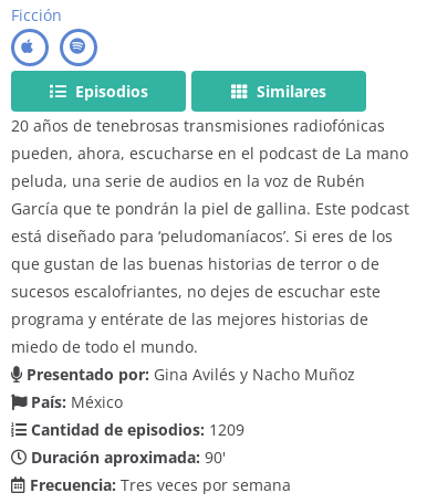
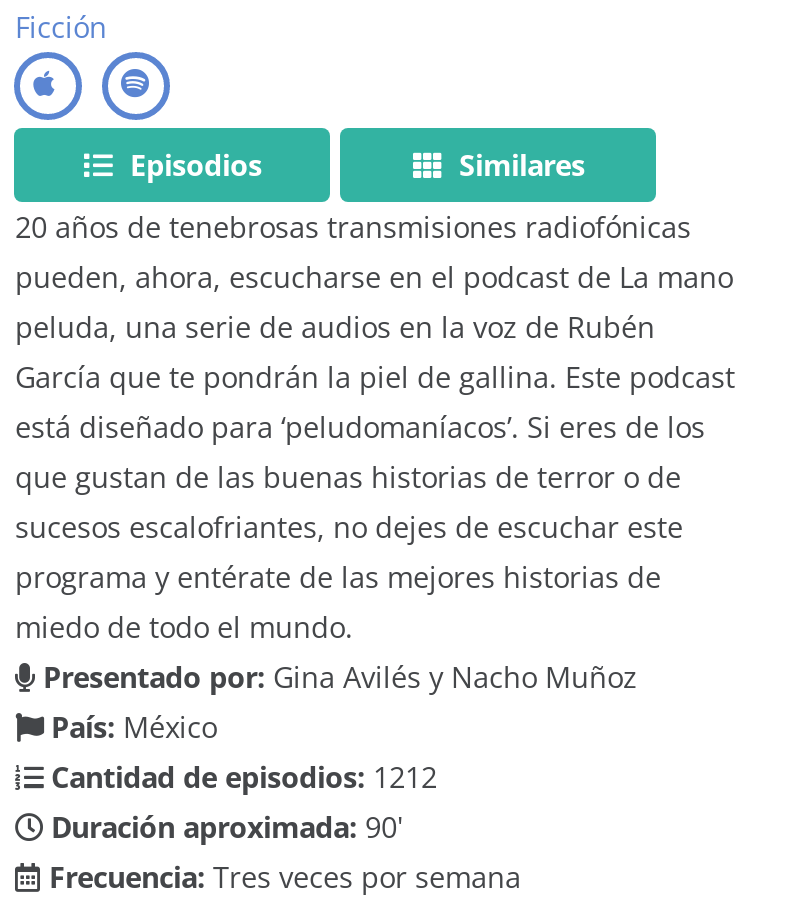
- Cantidad de episodios: 1209
+ Cantidad de episodios: 1212
